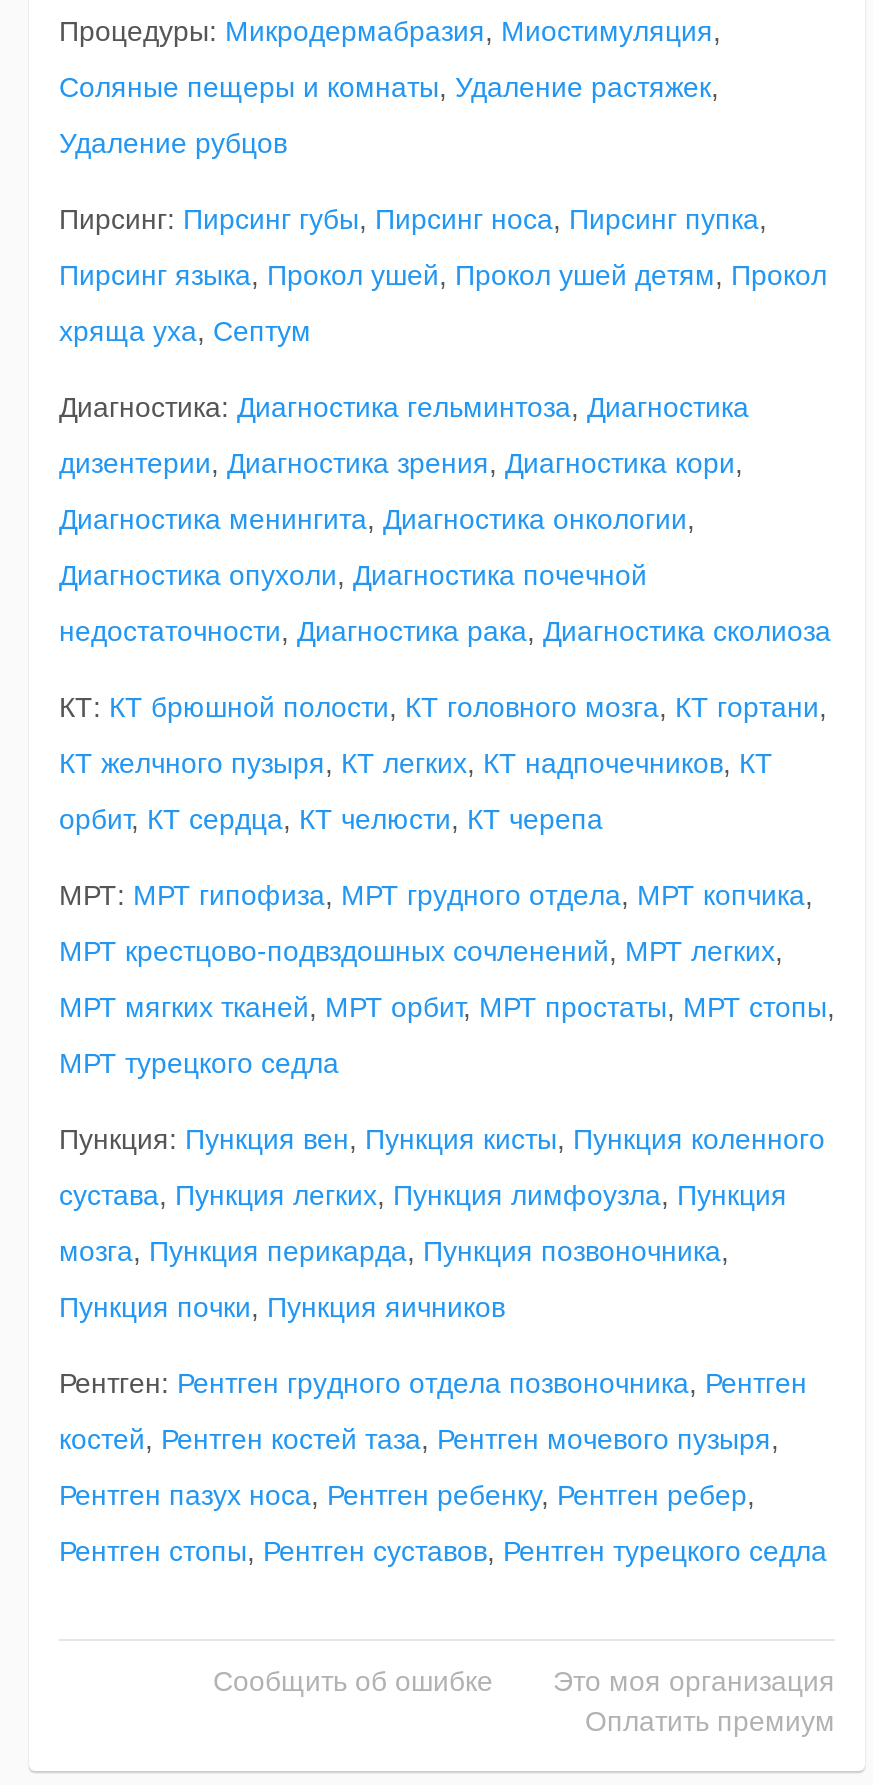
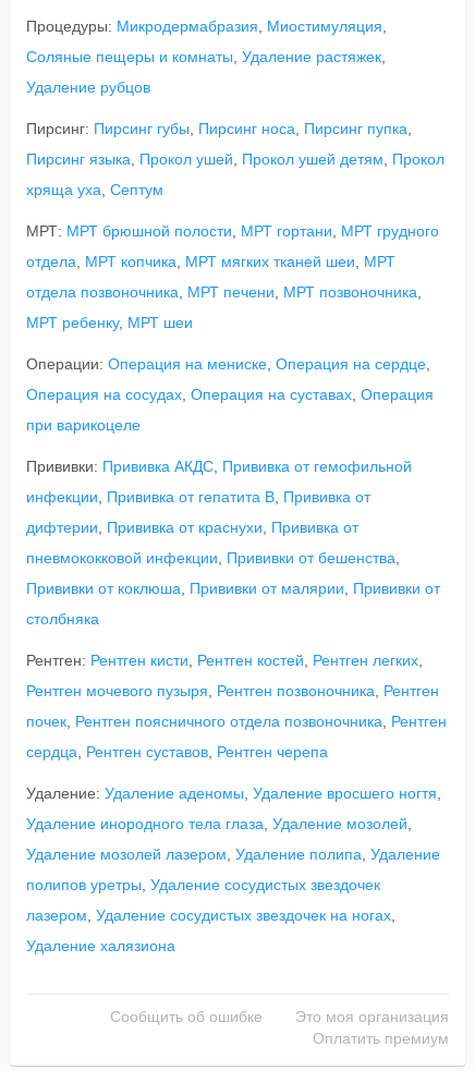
- Диагностика: Диагностика гельминтоза, Диагностика
- дизентерии, Диагностика зрения, Диагностика кори,
- Диагностика менингита, Диагностика онкологии,
- Диагностика опухоли, Диагностика почечной
- недостаточности, Диагностика рака, Диагностика сколиоза
- КТ: КТ брюшной полости, КТ головного мозга, КТ гортани,
- КТ желчного пузыря, КТ легких, КТ надпочечников, КТ
- орбит, КТ сердца, КТ челюсти, КТ черепа
- МРТ: МРТ гипофиза, МРТ грудного отдела, МРТ копчика,
- МРТ крестцово-подвздошных сочленений, МРТ легких,
- МРТ мягких тканей, МРТ орбит, МРТ простаты, МРТ стопы,
- МРТ турецкого седла
- Пункция: Пункция вен, Пункция кисты, Пункция коленного
- сустава, Пункция легких, Пункция лимфоузла, Пункция
- мозга, Пункция перикарда, Пункция позвоночника,
- Пункция почки, Пункция яичников
- Рентген: Рентген грудного отдела позвоночника, Рентген
- костей, Рентген костей таза, Рентген мочевого пузыря,
- Рентген пазух носа, Рентген ребенку, Рентген ребер,
- Рентген стопы, Рентген суставов, Рентген турецкого седла
+ МРТ: МРТ брюшной полости, МРТ гортани, МРТ грудного
+ отдела, МРТ копчика, МРТ мягких тканей шеи, МРТ
+ отдела позвоночника, МРТ печени, МРТ позвоночника,
+ МРТ ребенку, МРТ шеи
+ Операции: Операция на мениске, Операция на сердце,
+ Операция на сосудах, Операция на суставах, Операция
+ при варикоцеле
+ Прививки: Прививка АКДС, Прививка от гемофильной
+ инфекции, Прививка от гепатита В, Прививка от
+ дифтерии, Прививка от краснухи, Прививка от
+ пневмококковой инфекции, Прививки от бешенства,
+ Прививки от коклюша, Прививки от малярии, Прививки от
+ столбняка
+ Рентген: Рентген кисти, Рентген костей, Рентген легких,
+ Рентген мочевого пузыря, Рентген позвоночника, Рентген
+ почек, Рентген поясничного отдела позвоночника, Рентген
+ сердца, Рентген суставов, Рентген черепа
+ Удаление: Удаление аденомы, Удаление вросшего ногтя,
+ Удаление инородного тела глаза, Удаление мозолей,
+ Удаление мозолей лазером, Удаление полипа, Удаление
+ полипов уретры, Удаление сосудистых звездочек
+ лазером, Удаление сосудистых звездочек на ногах,
+ Удаление халязиона
